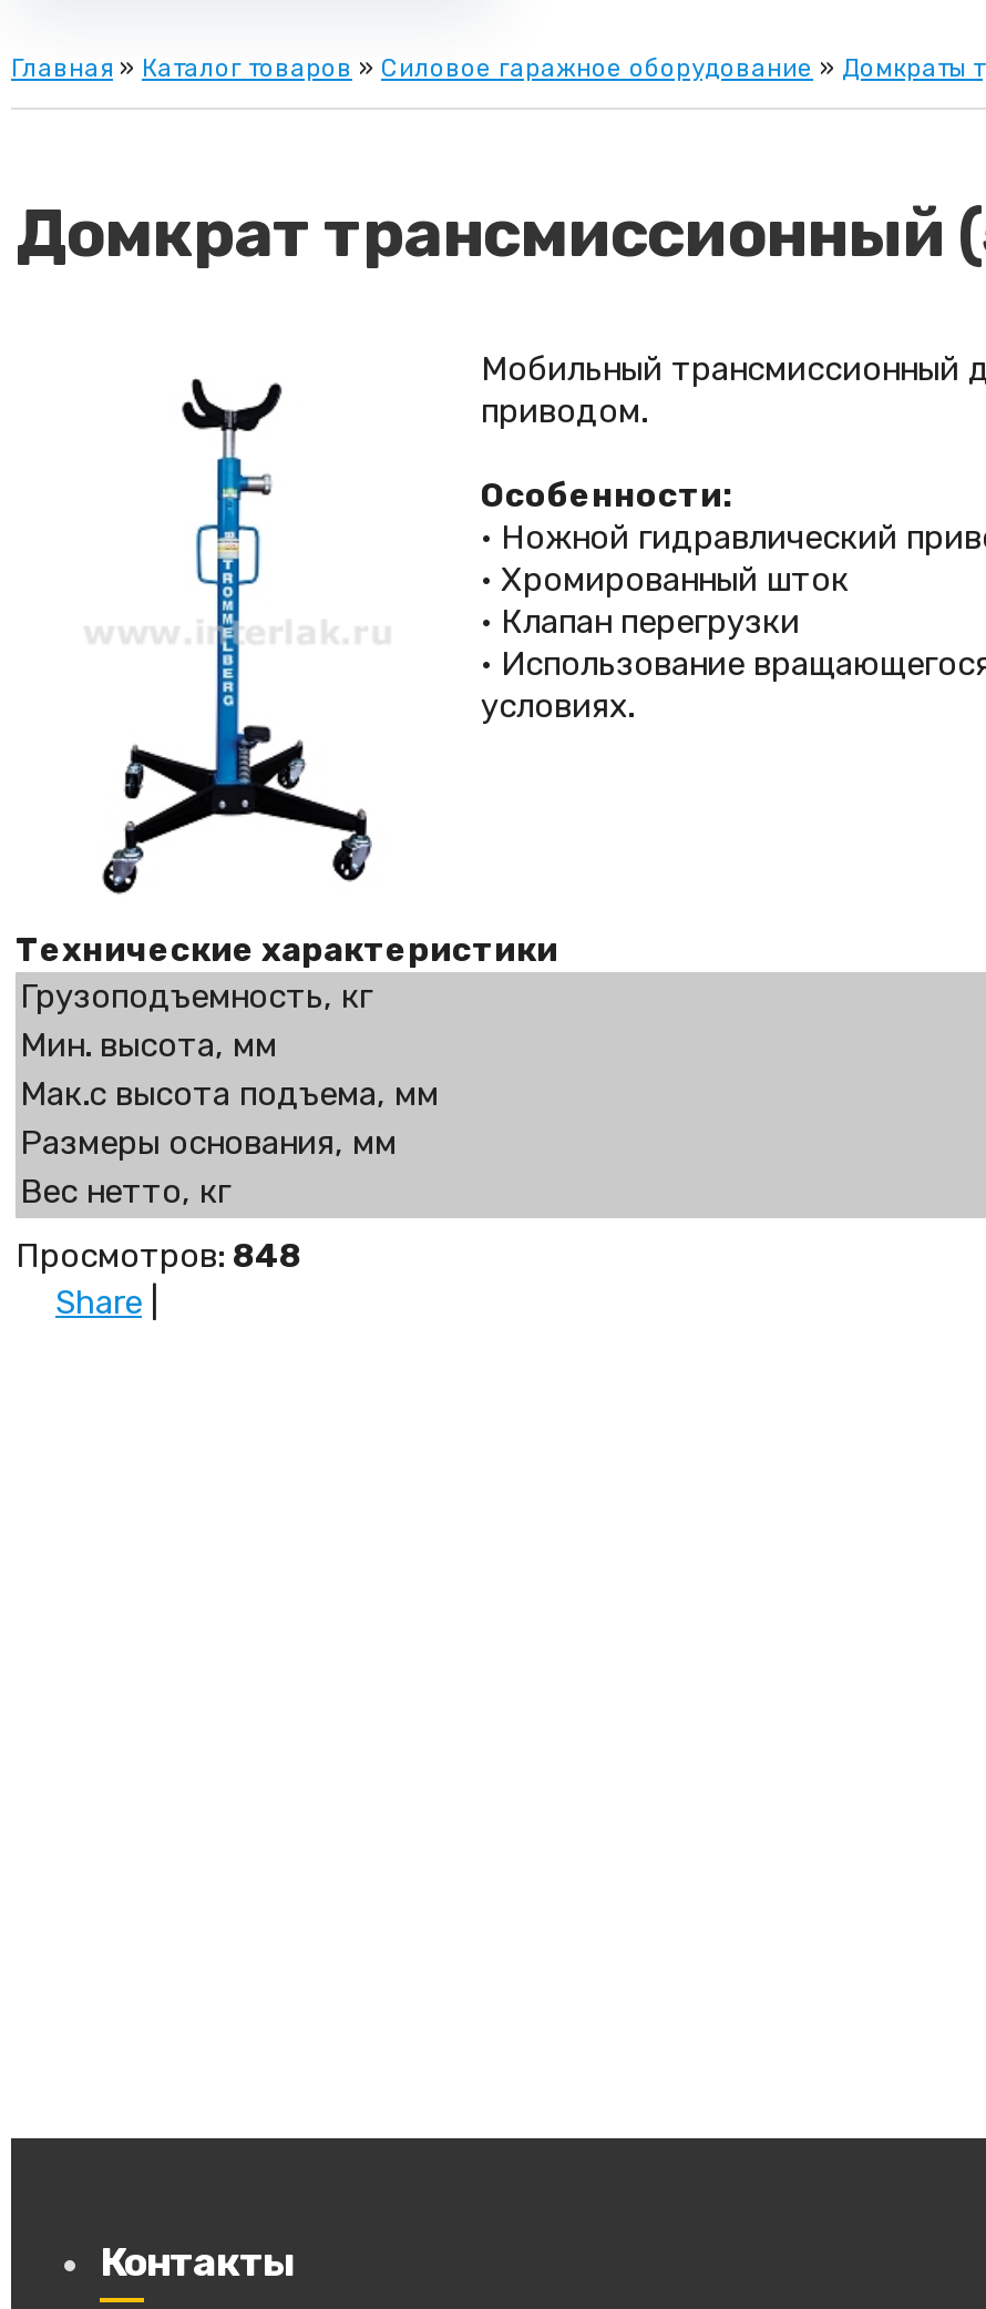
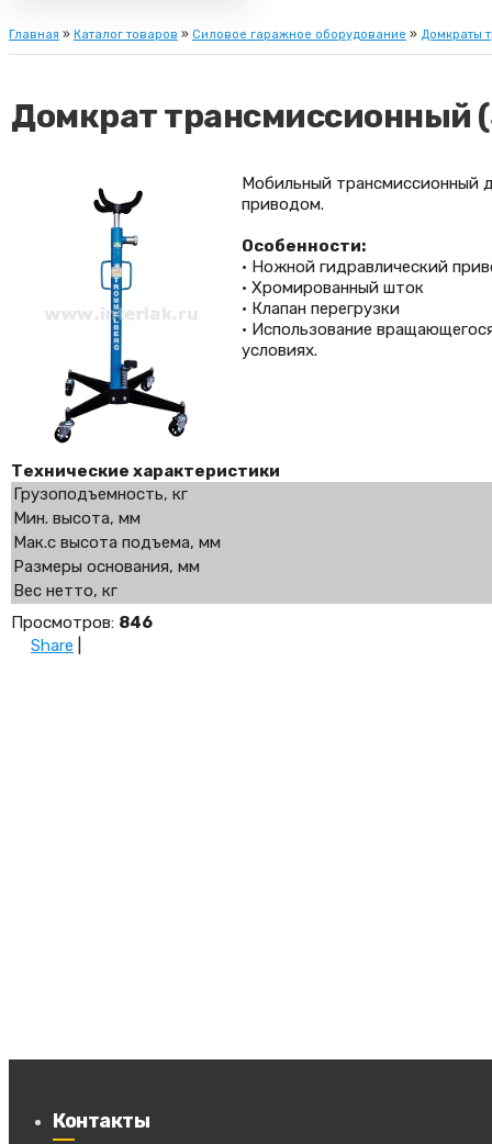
- Просмотров: 848
+ Просмотров: 846
